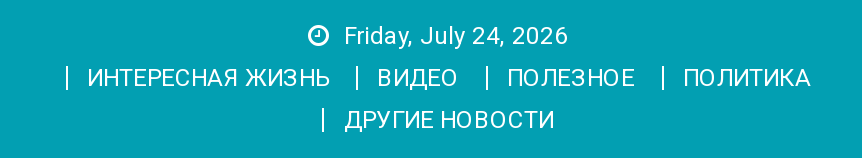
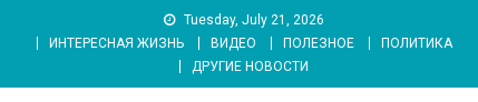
- Friday, July 24, 2026
+ Tuesday, July 21, 2026
